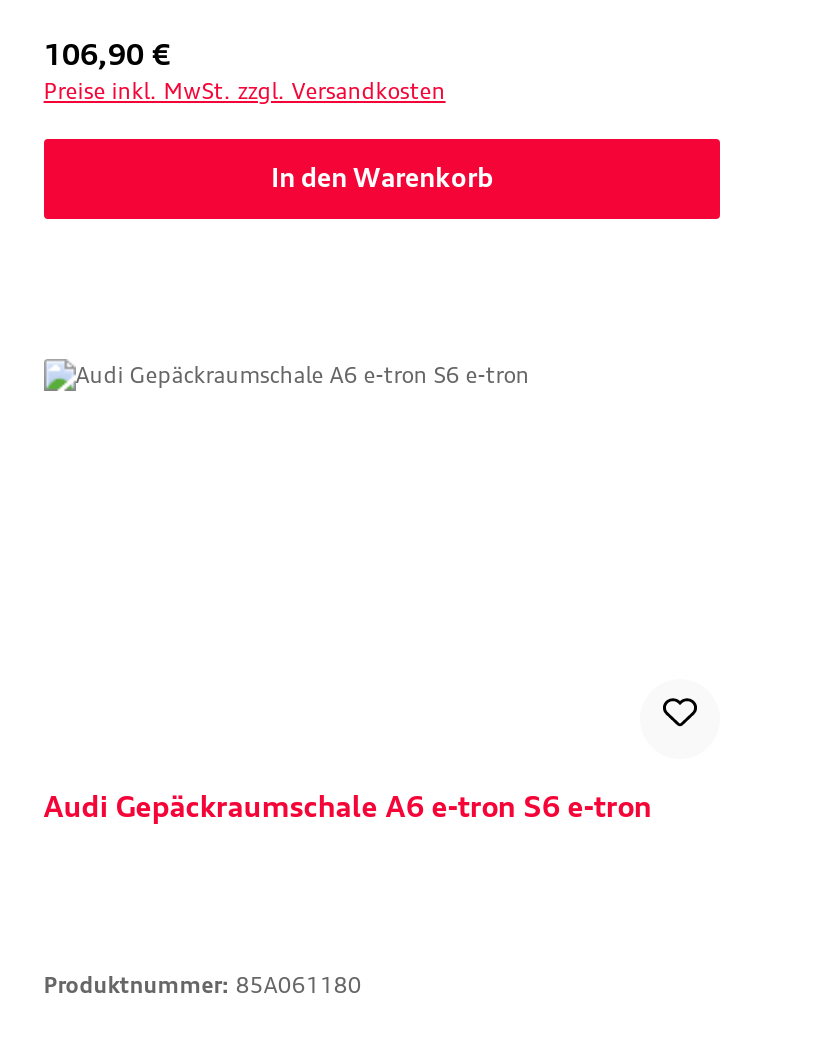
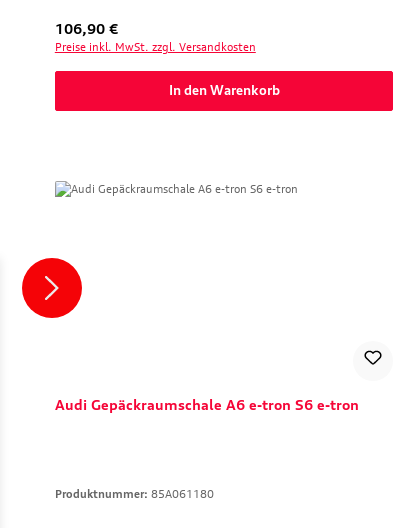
+ [image]
